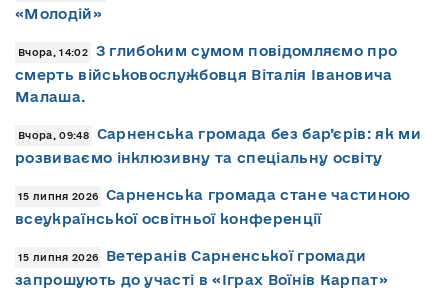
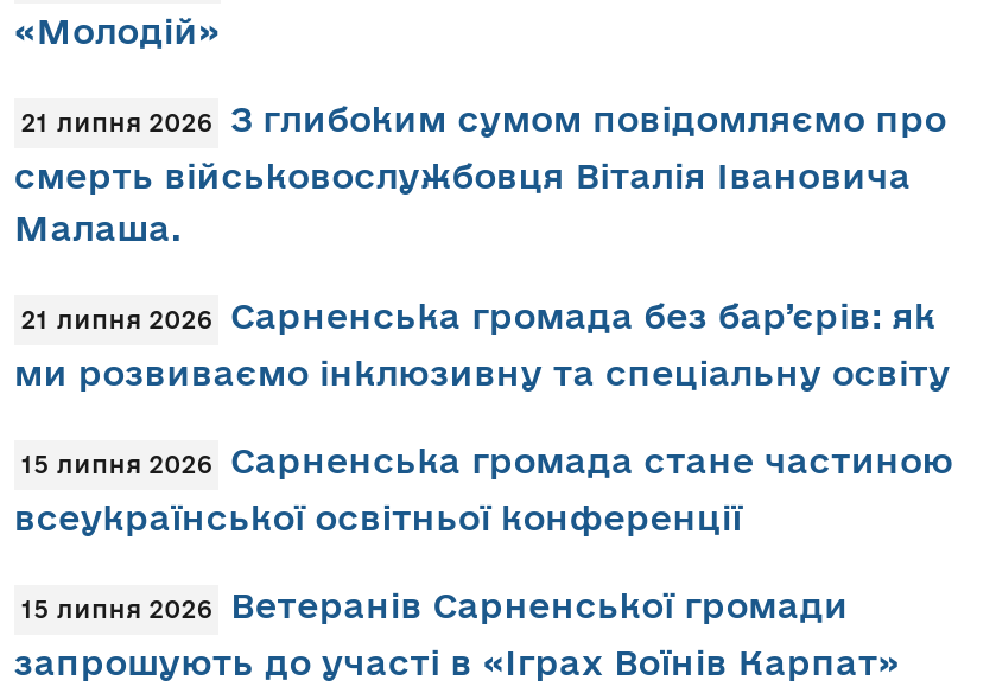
- Вчора, 14:02 З глибоким сумом повідомляємо про
+ 21 липня 2026 З глибоким сумом повідомляємо про

- Вчора, 09:48
- Сарненська громада без бар’єрів: як ми
- розвиваємо інклюзивну та спеціальну освіту
+ 21 липня 2026
+ Сарненська громада без бар’єрів: як
+ ми розвиваємо інклюзивну та спеціальну освіту
